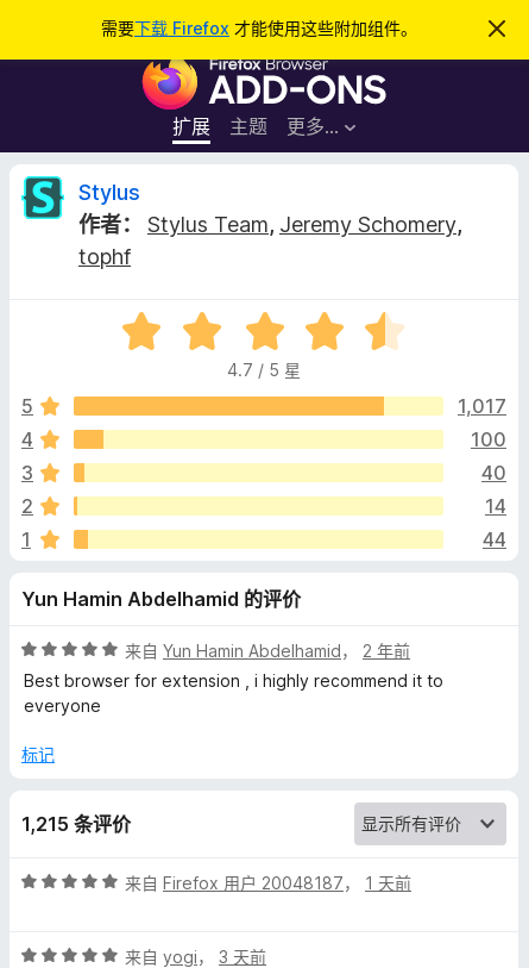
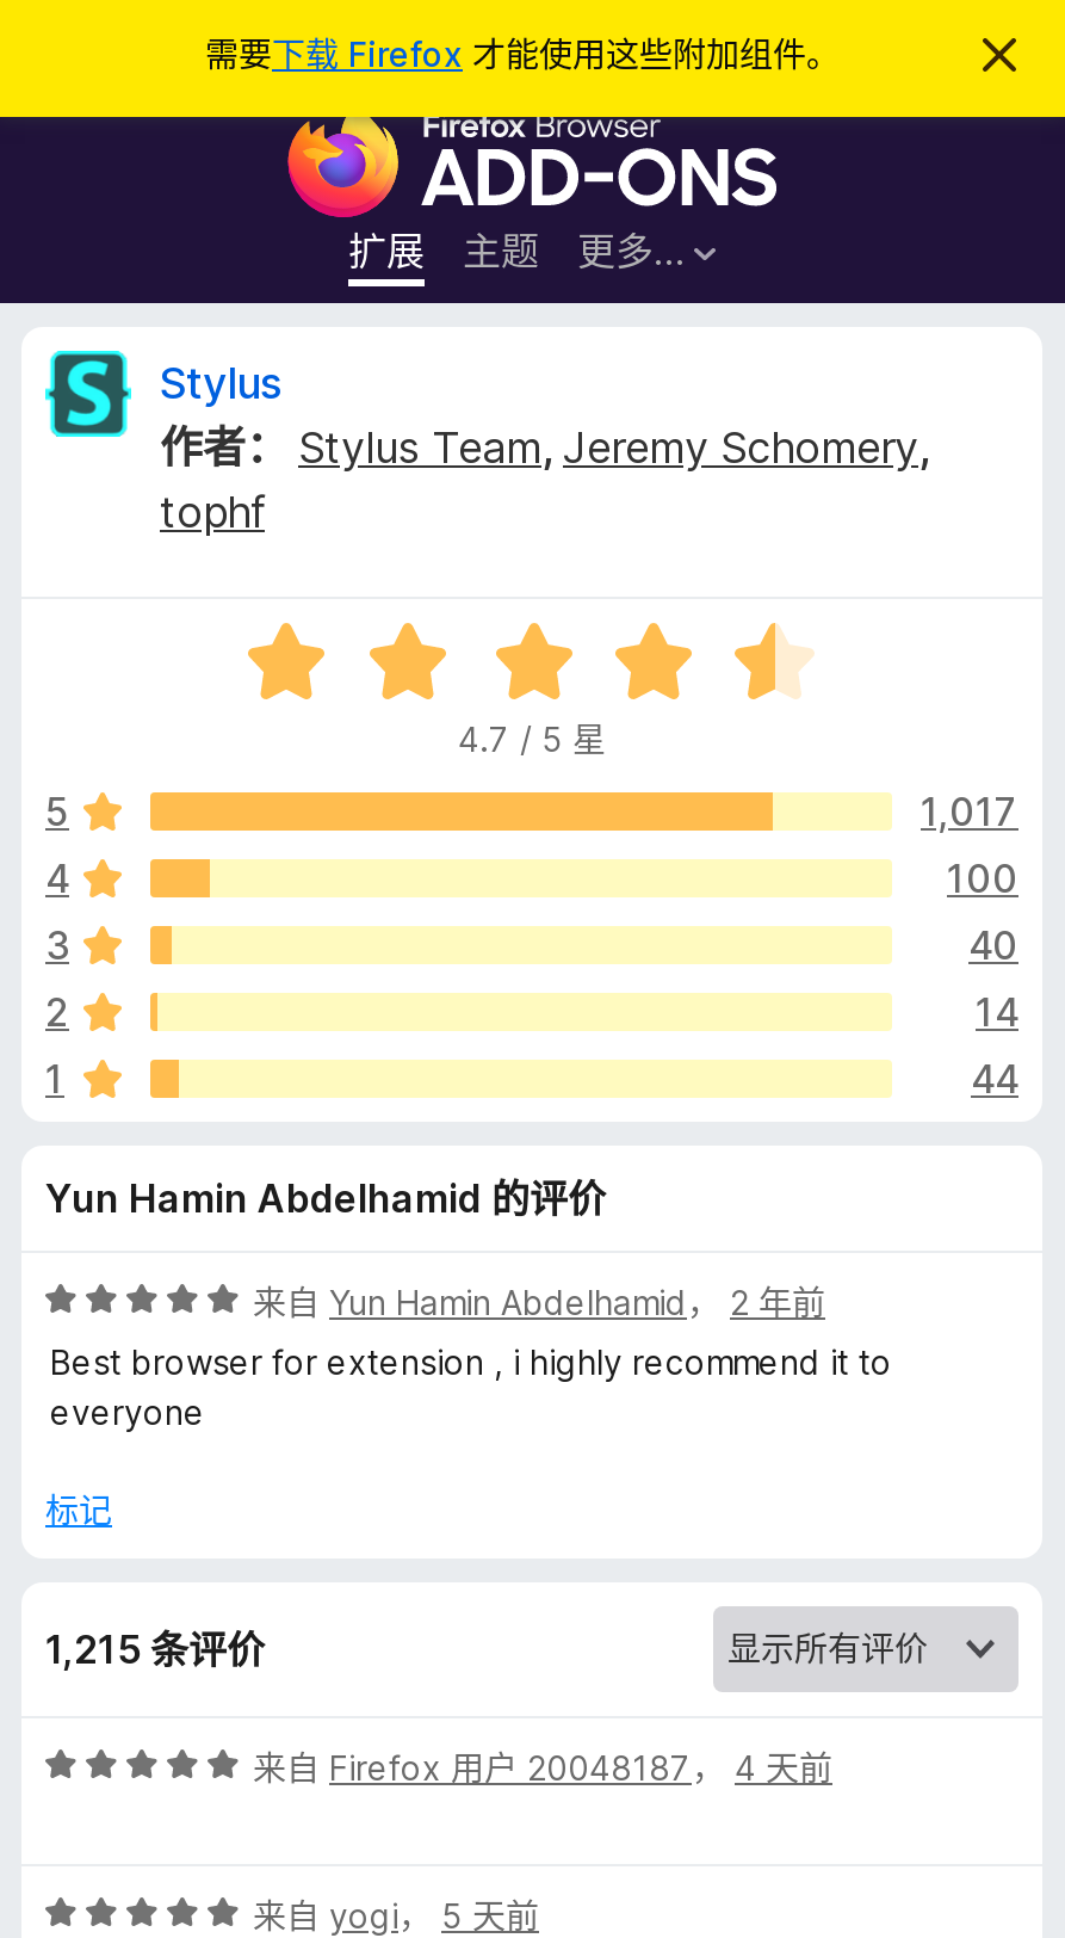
- 来自Firefox 用户 20048187，1 天前
+ 来自Firefox 用户 20048187，4 天前

- 来自yogi，3 天前
+ 来自yogi，5 天前
